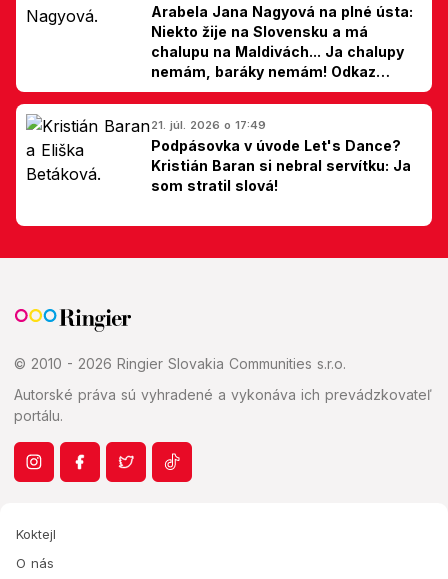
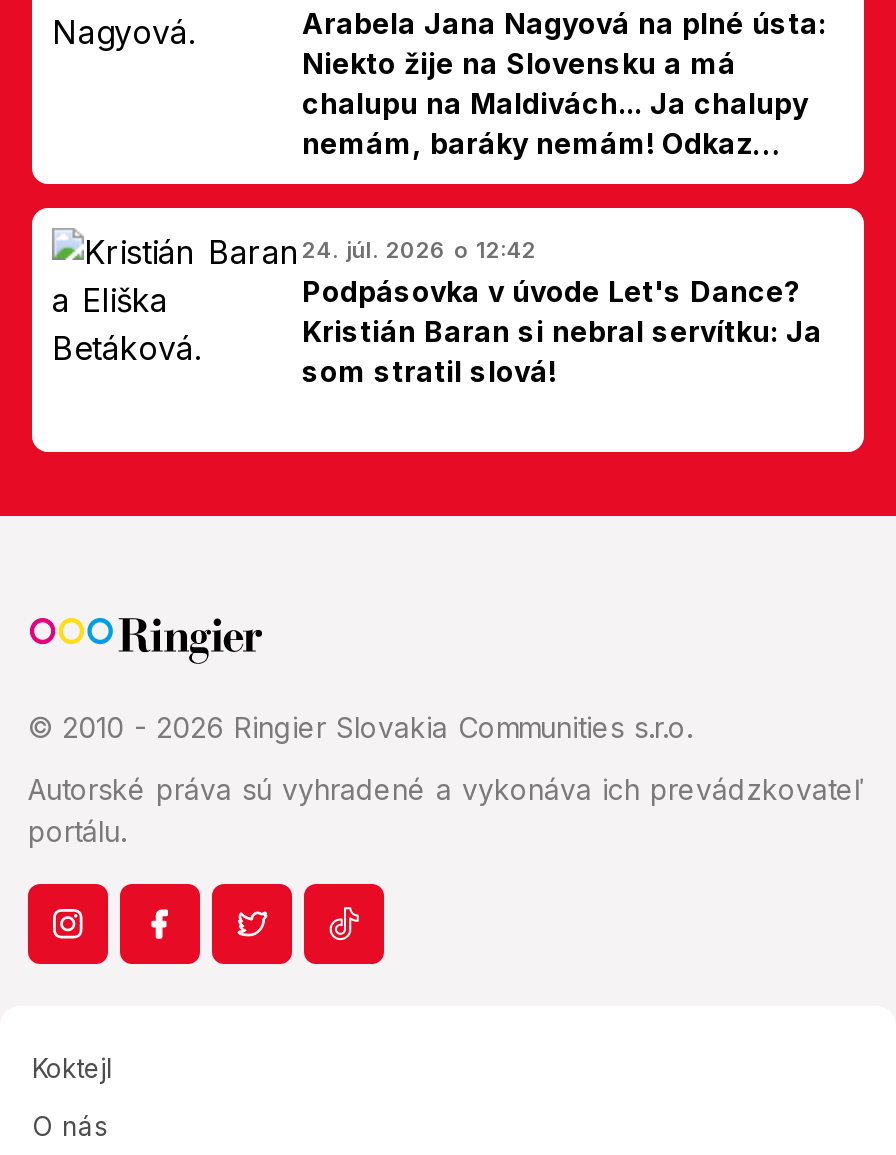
- 21. júl. 2026 o 17:49
+ 24. júl. 2026 o 12:42
